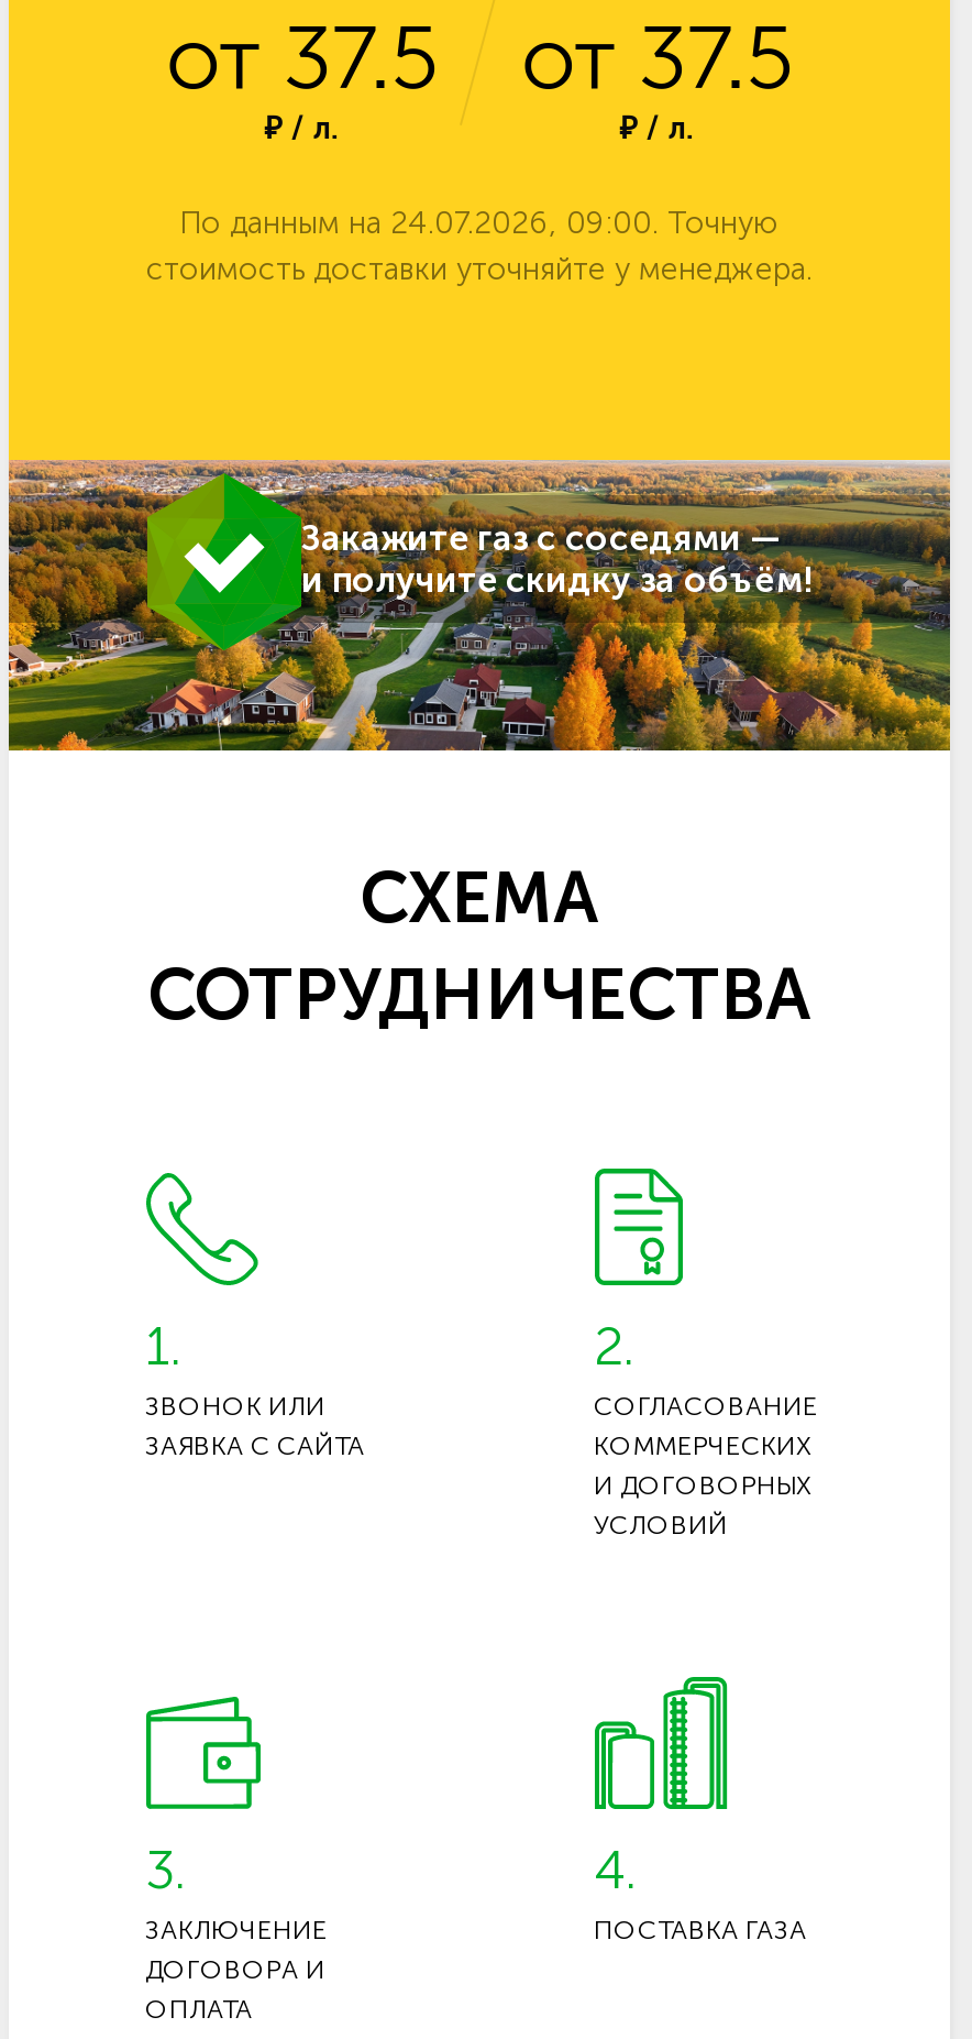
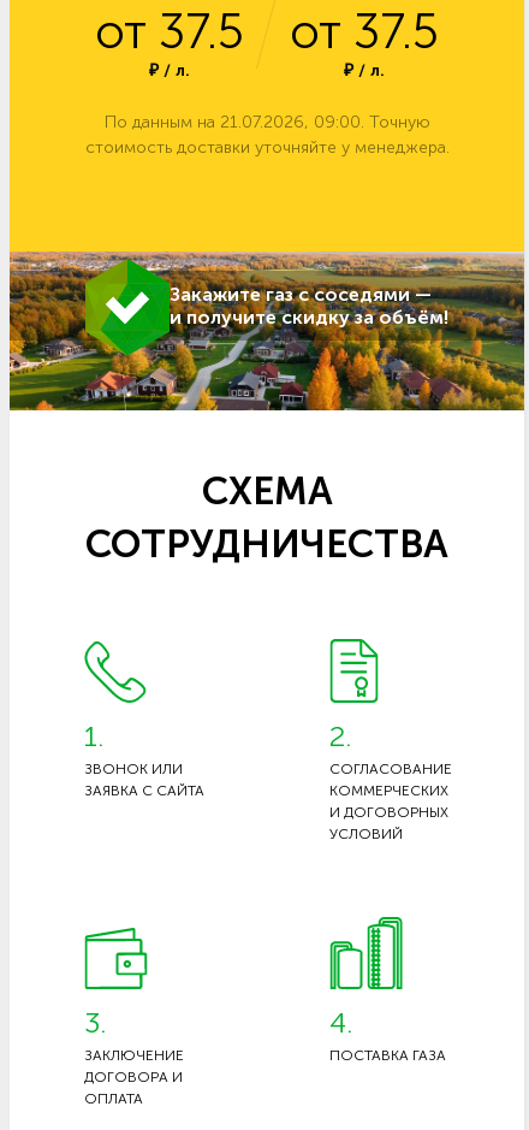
- По данным на 24.07.2026, 09:00. Точную
+ По данным на 21.07.2026, 09:00. Точную
